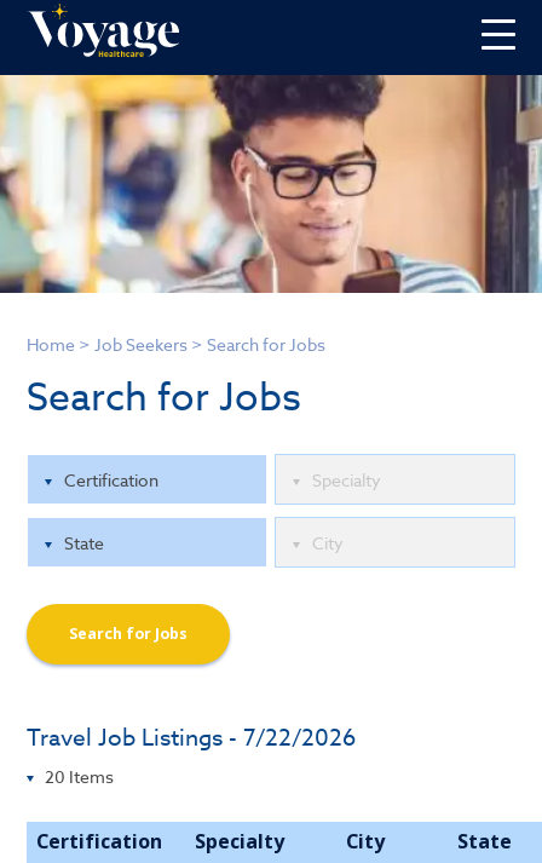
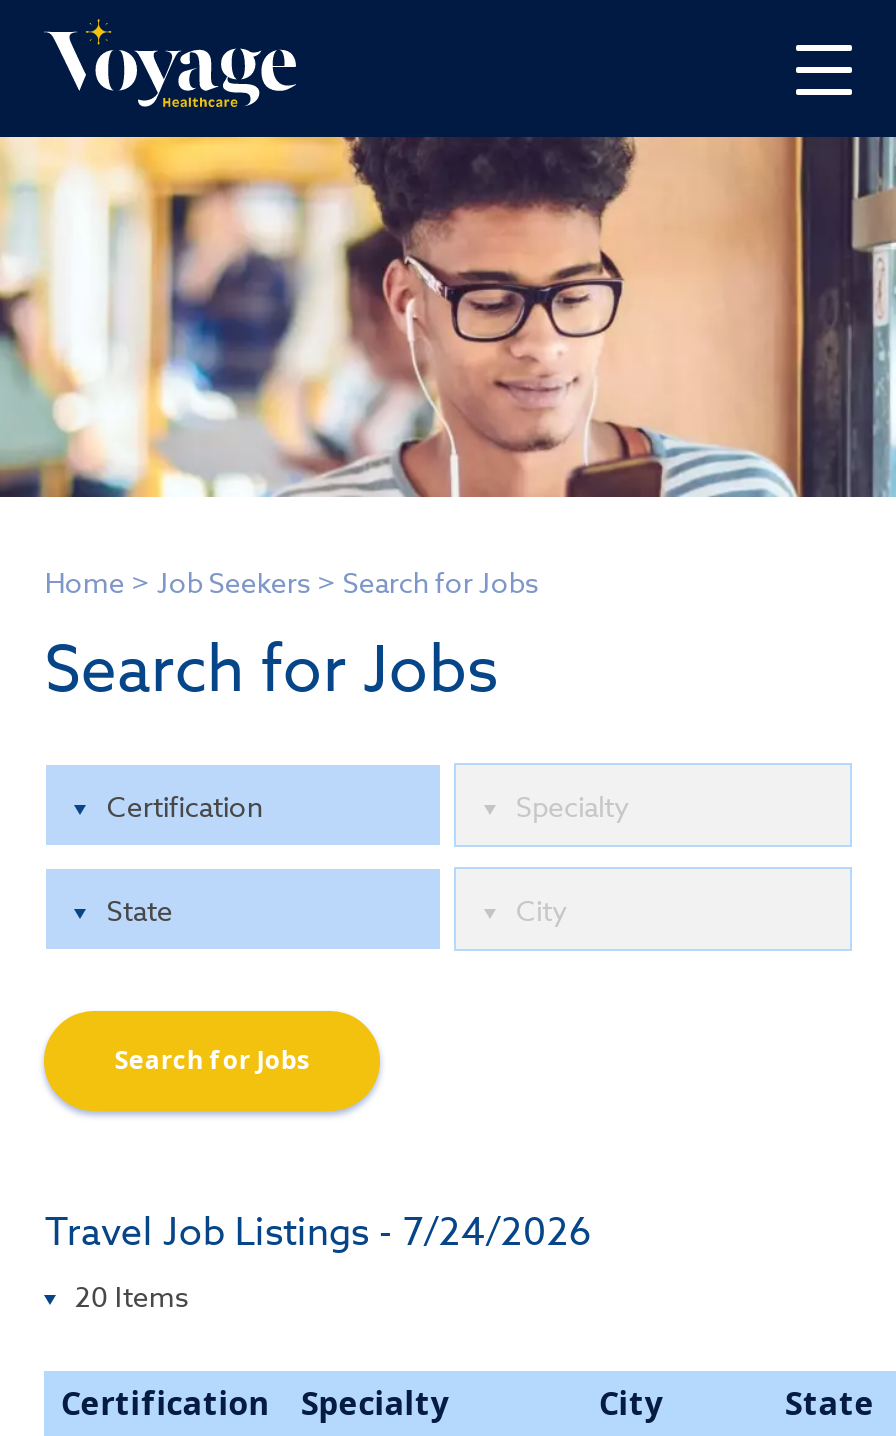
- Travel Job Listings - 7/22/2026
+ Travel Job Listings - 7/24/2026
